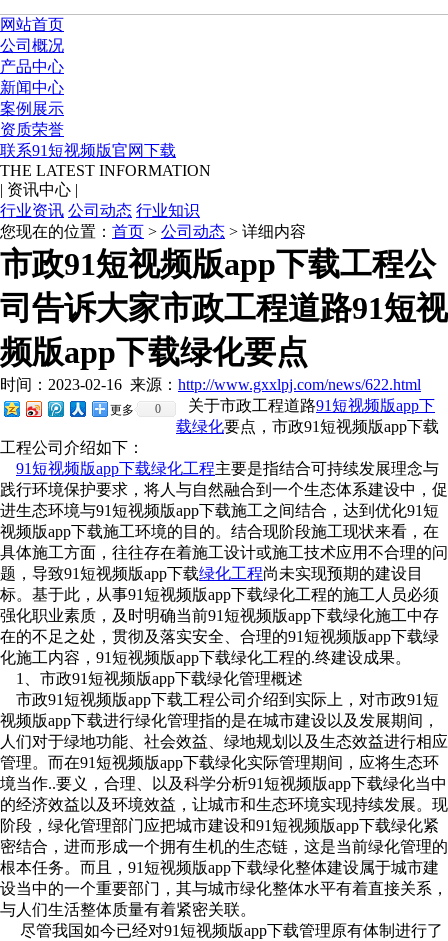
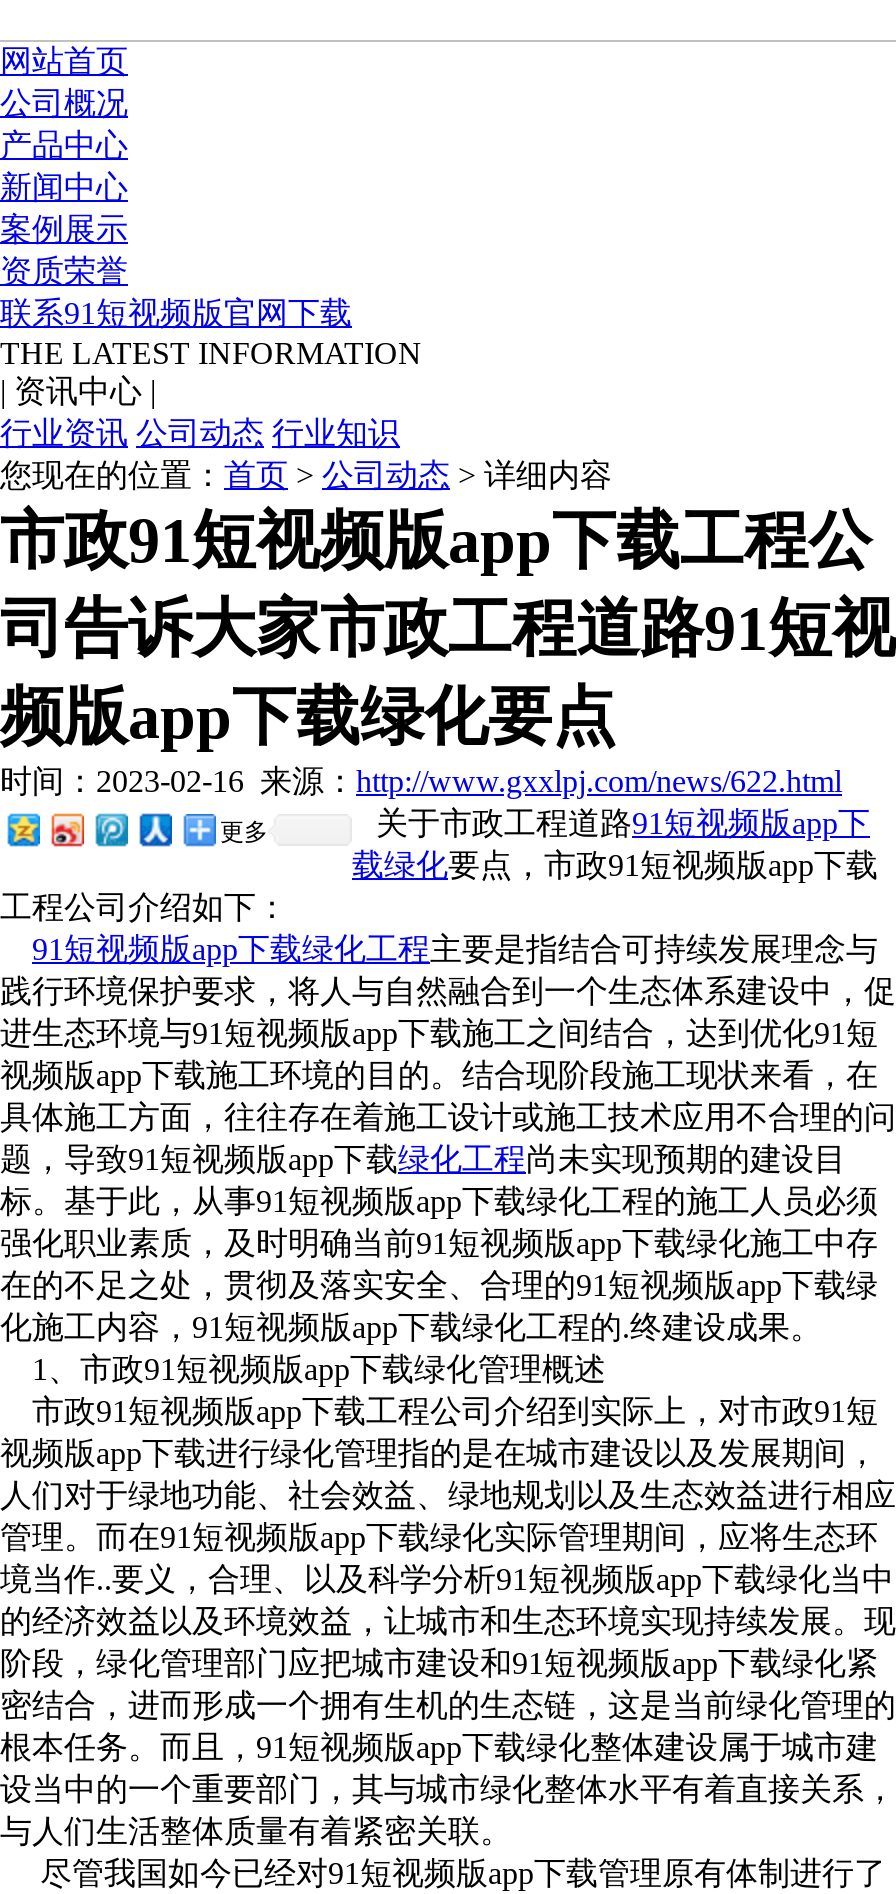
- 0
